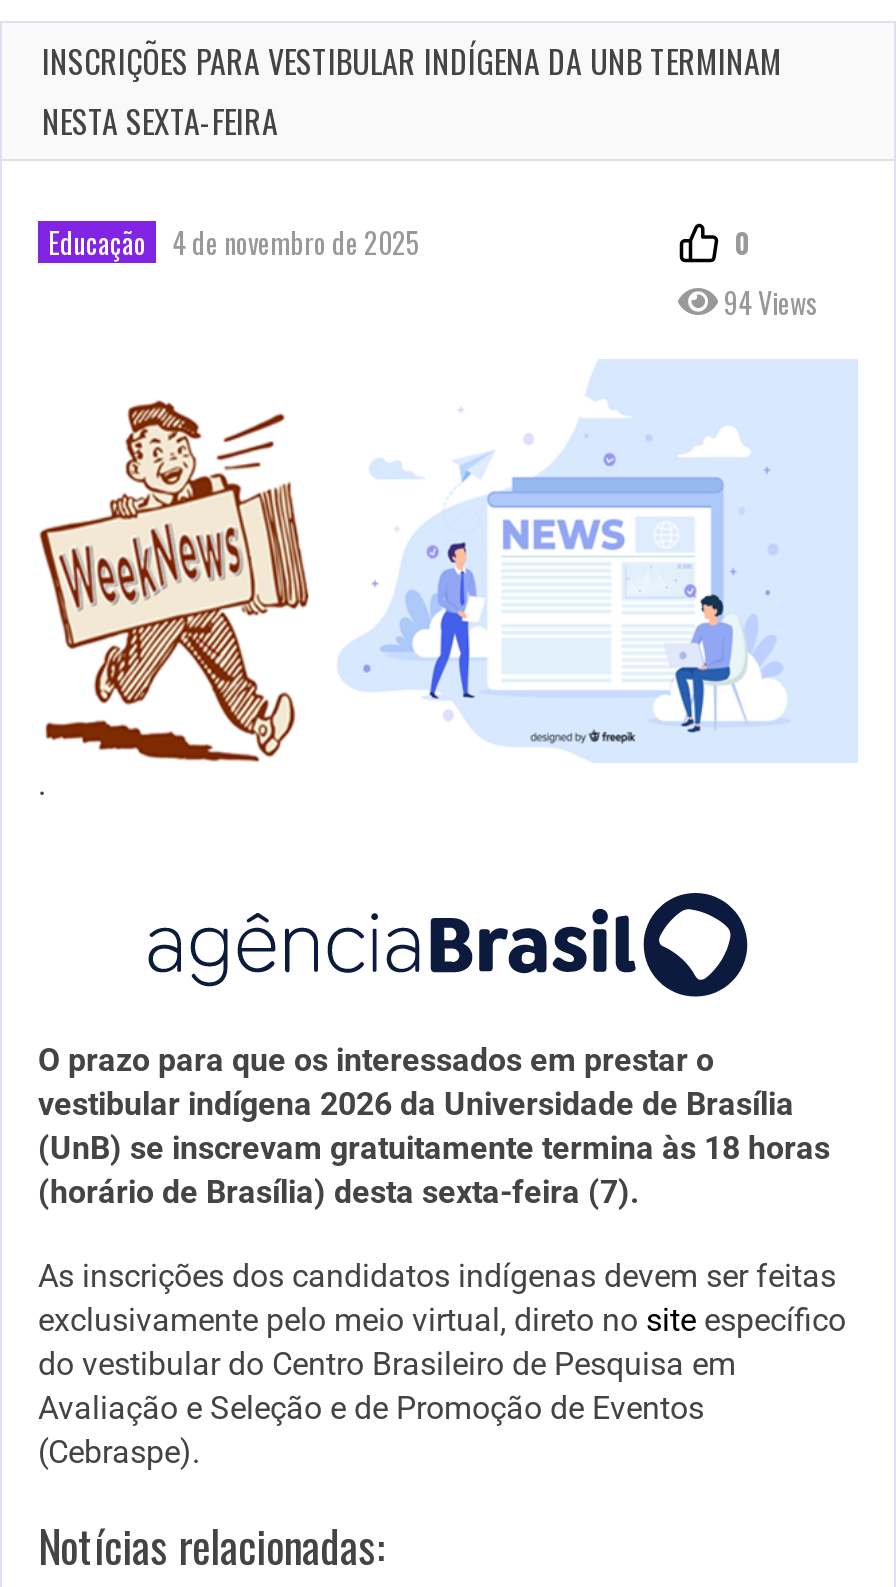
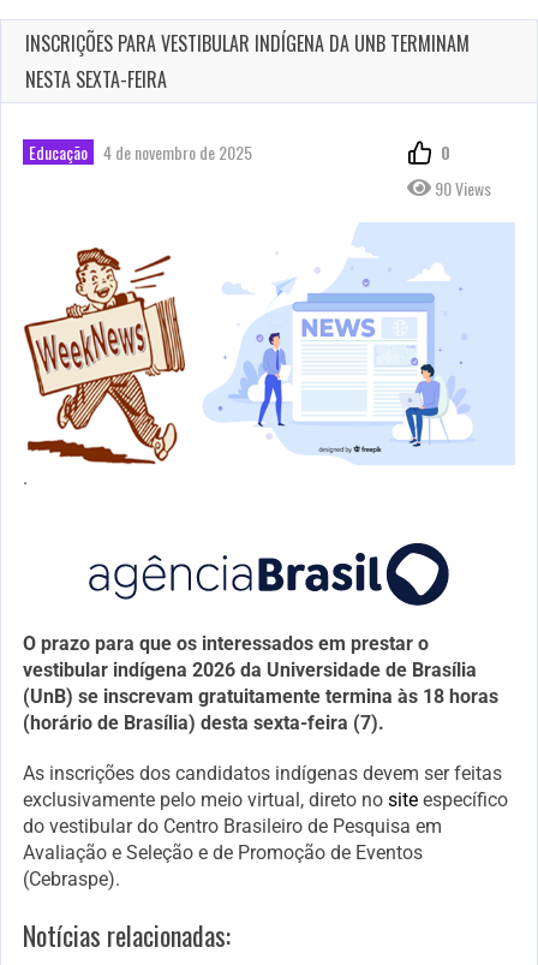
- 94 Views
+ 90 Views
